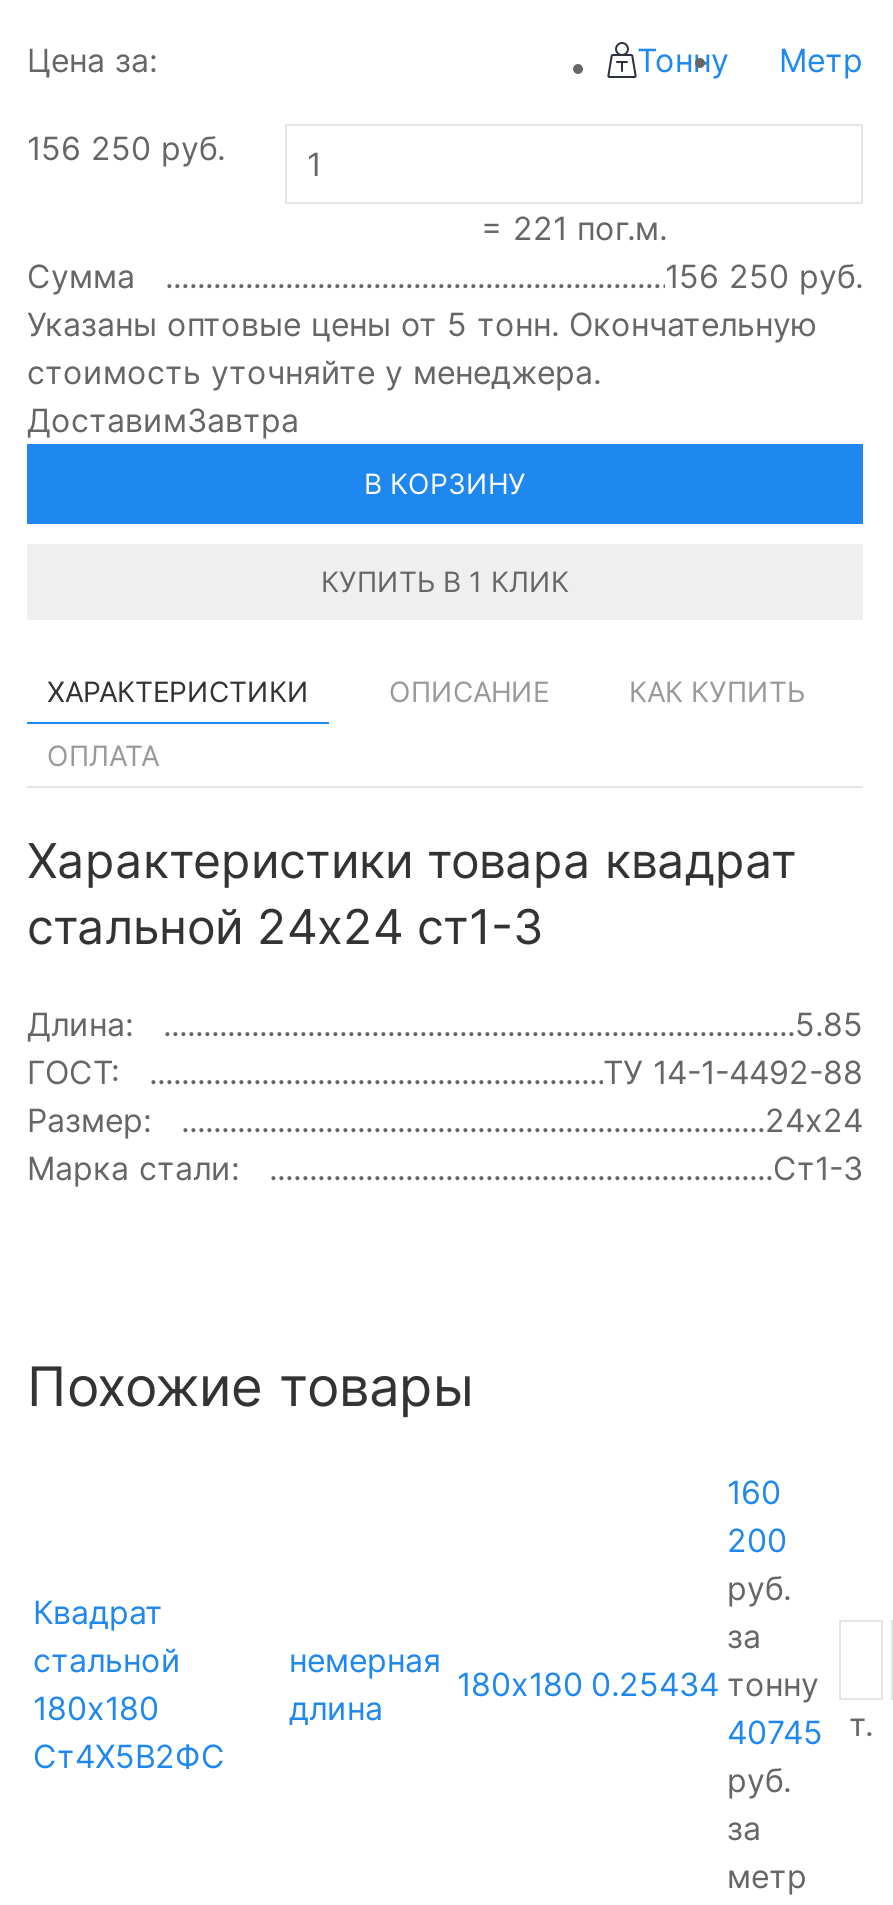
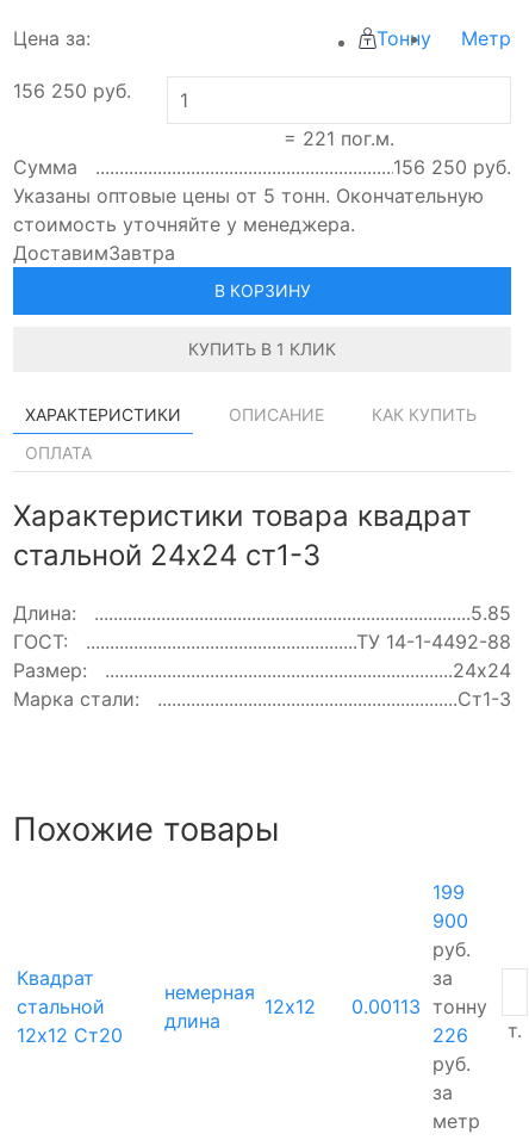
- 160
- 200
+ 199
+ 900

- 180х180 0.25434
+ 12х12
+ 0.00113

- 180х180
- Ст4Х5В2ФС
+ 12х12 Ст20

- 40745 т.
+ 226 т.
